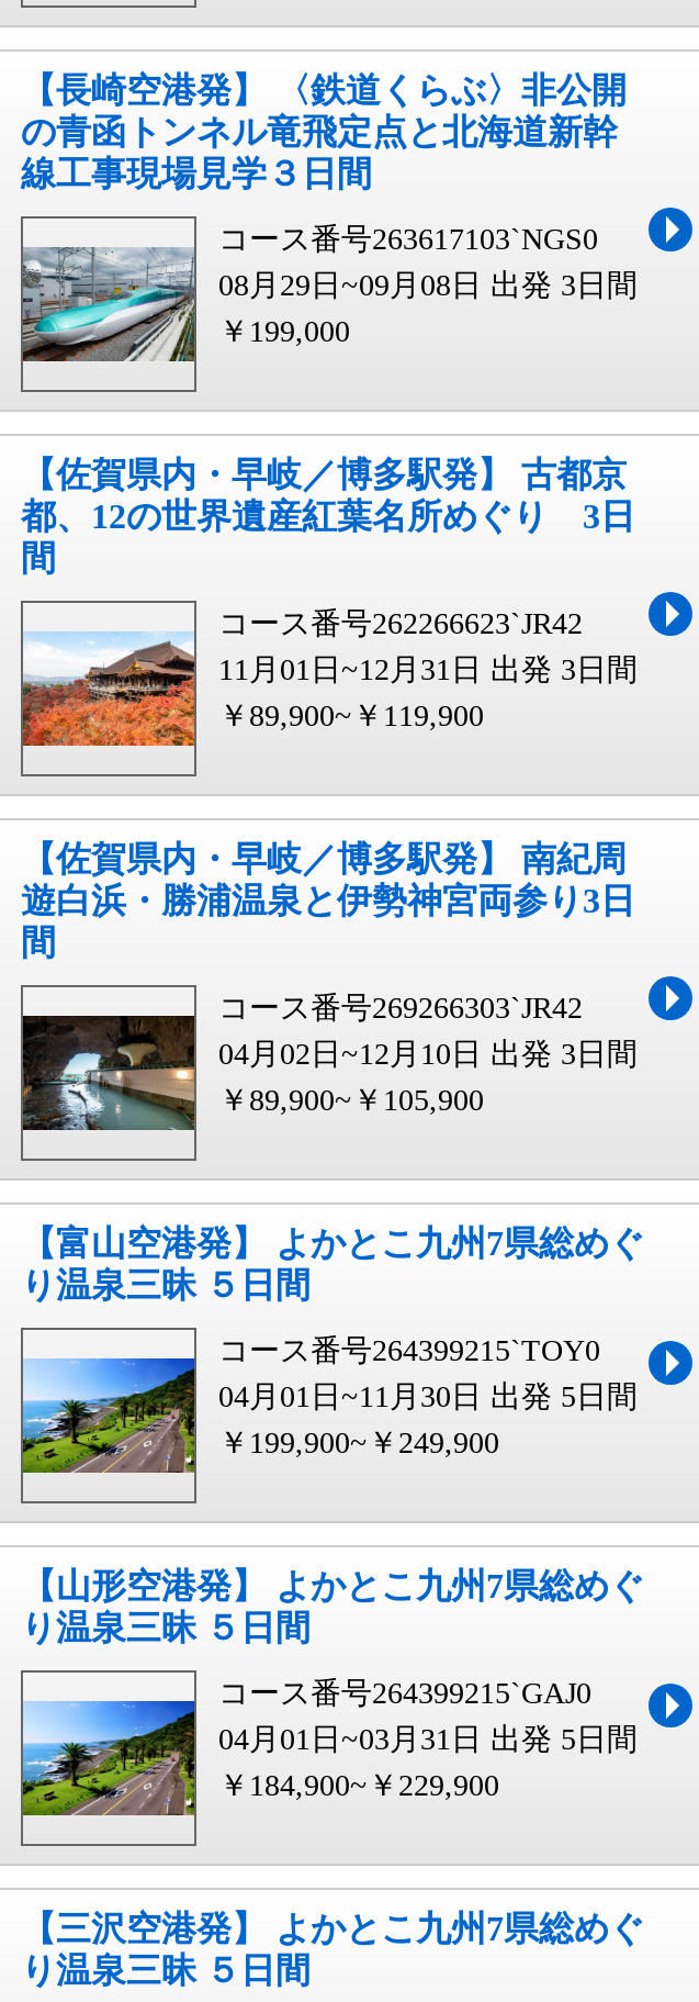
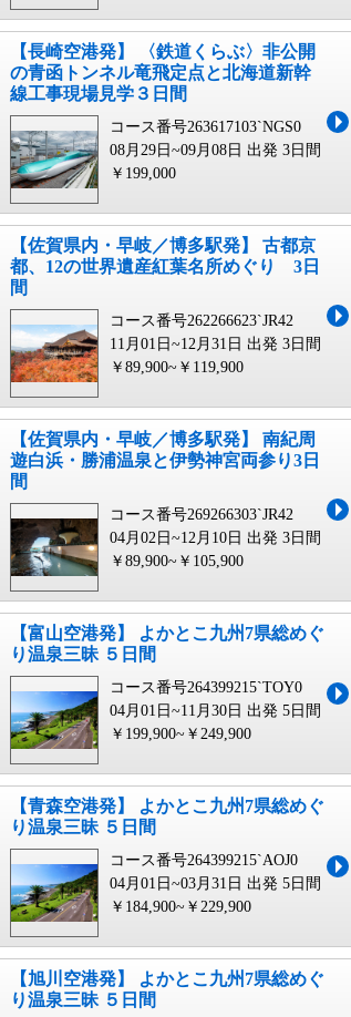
- 【山形空港発】 よかとこ九州7県総めぐ
+ 【青森空港発】 よかとこ九州7県総めぐ

- コース番号264399215`GAJ0
+ コース番号264399215`AOJ0

- 【三沢空港発】 よかとこ九州7県総めぐ
+ 【旭川空港発】 よかとこ九州7県総めぐ
